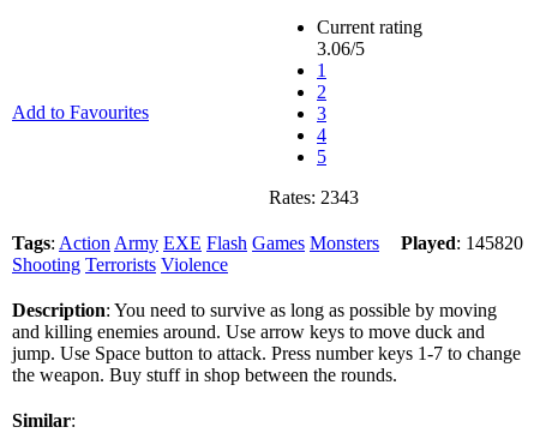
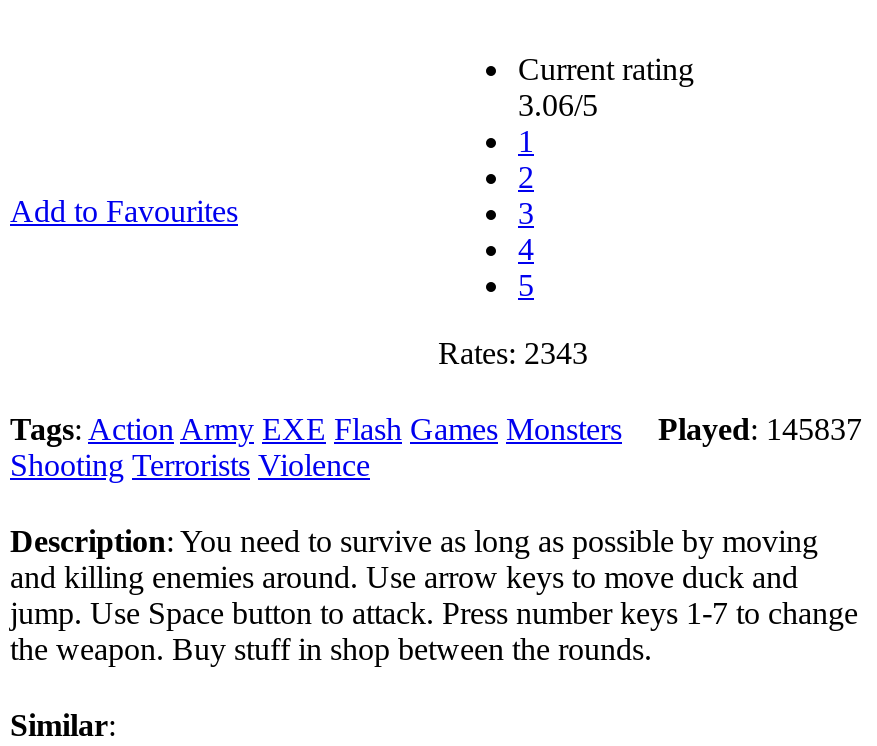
- Tags: Action Army EXE Flash Games Monsters Played: 145820
+ Tags: Action Army EXE Flash Games Monsters Played: 145837
